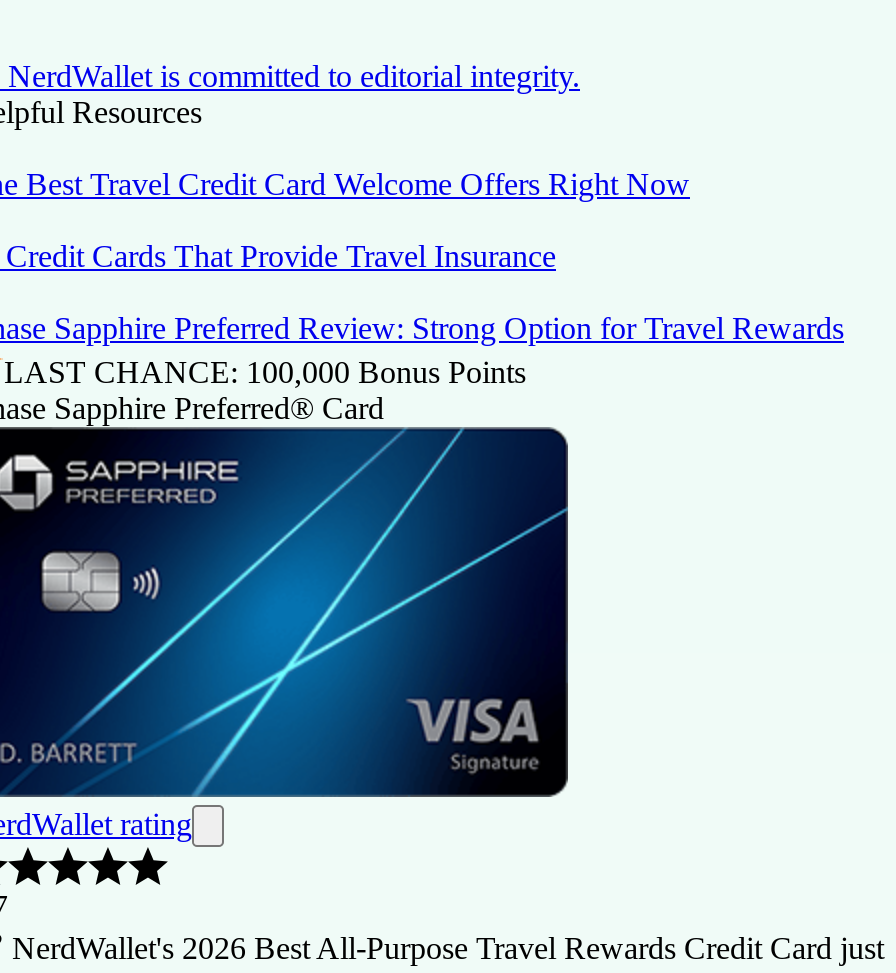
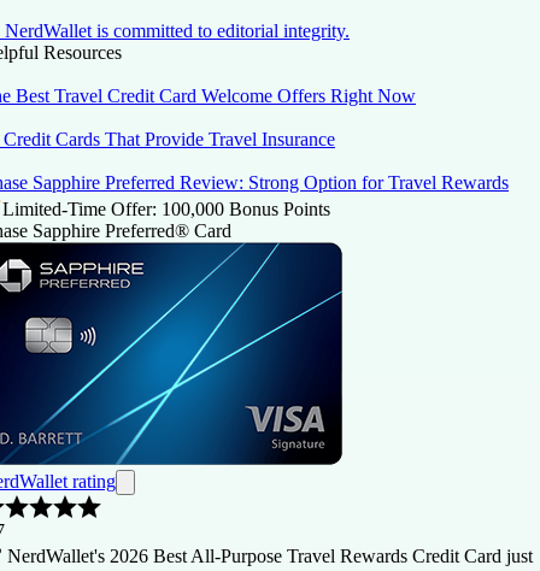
- LAST CHANCE: 100,000 Bonus Points
+ Limited-Time Offer: 100,000 Bonus Points
